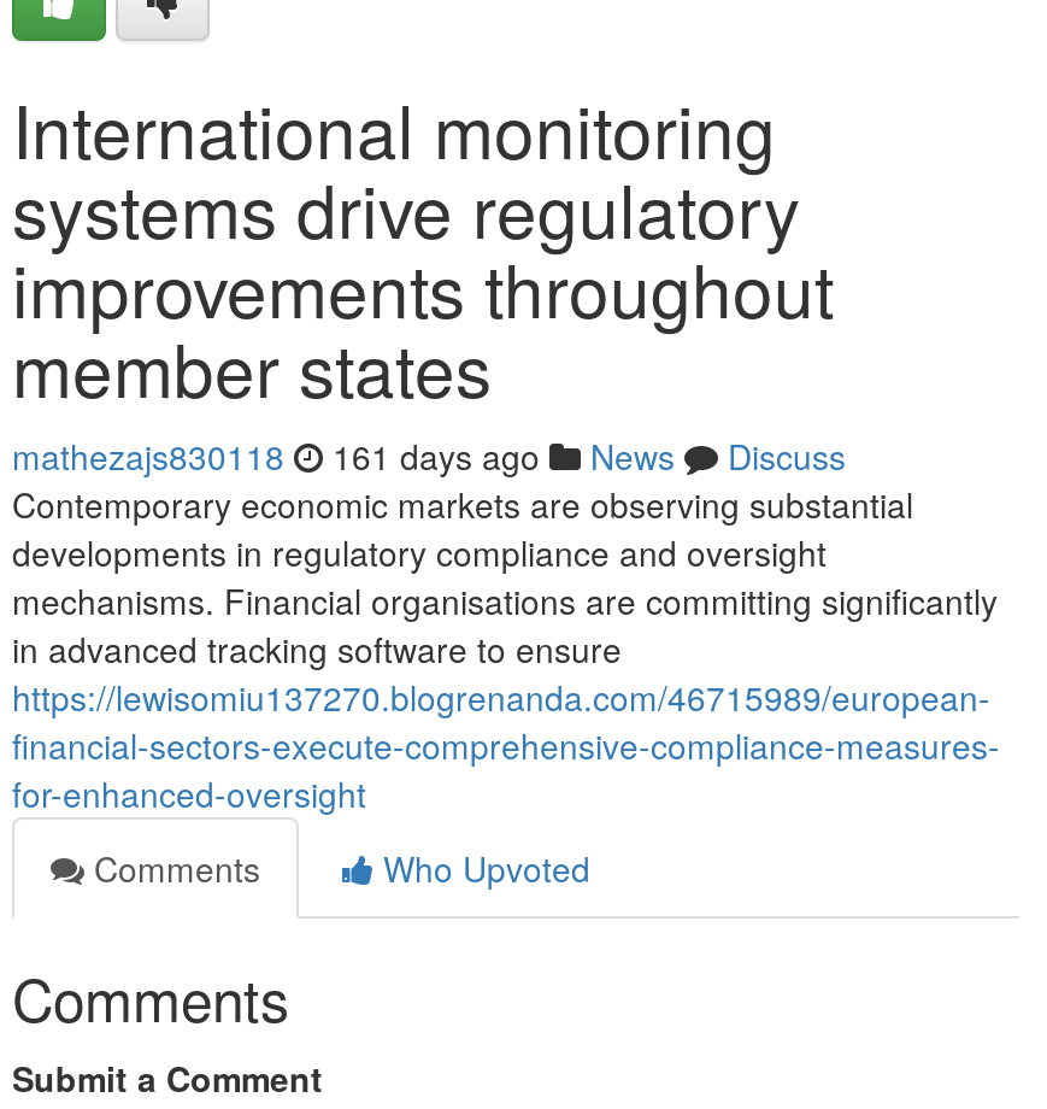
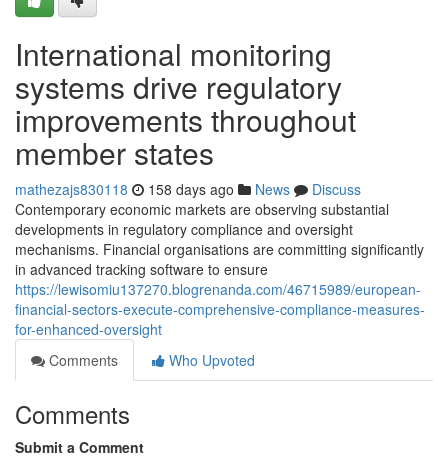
- mathezajs830118 161 days ago News Discuss
+ mathezajs830118 158 days ago News Discuss
